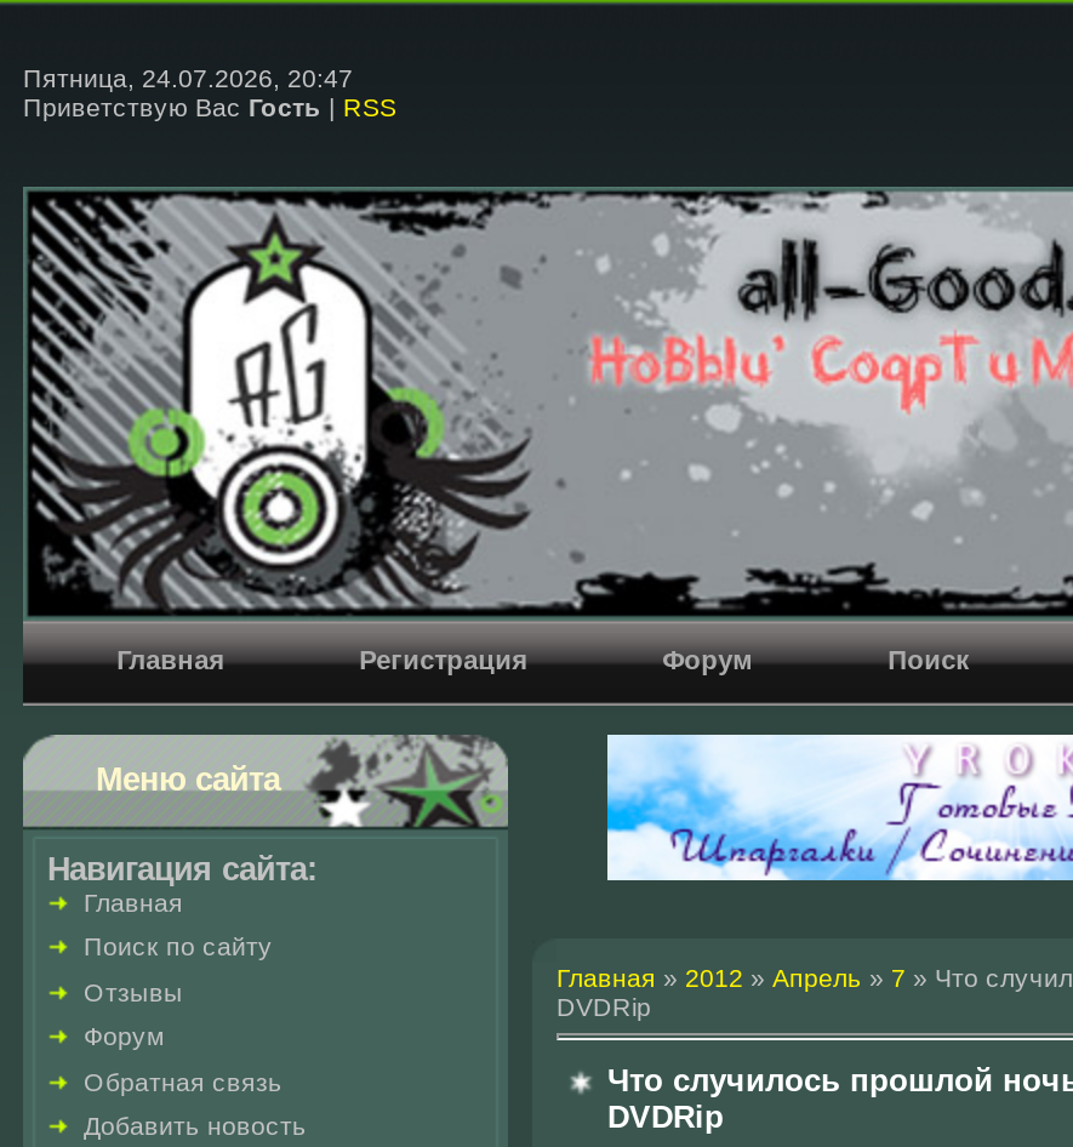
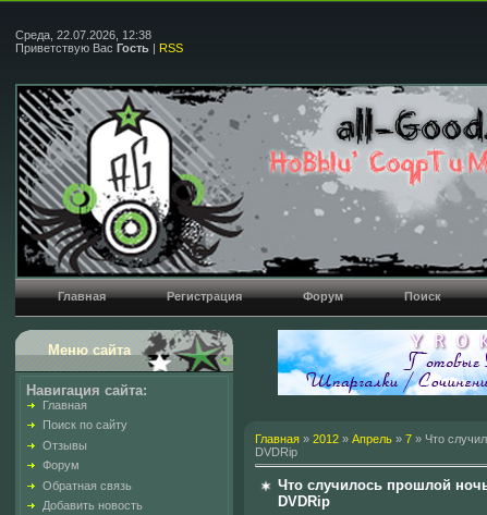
- Пятница, 24.07.2026, 20:47
+ Среда, 22.07.2026, 12:38
